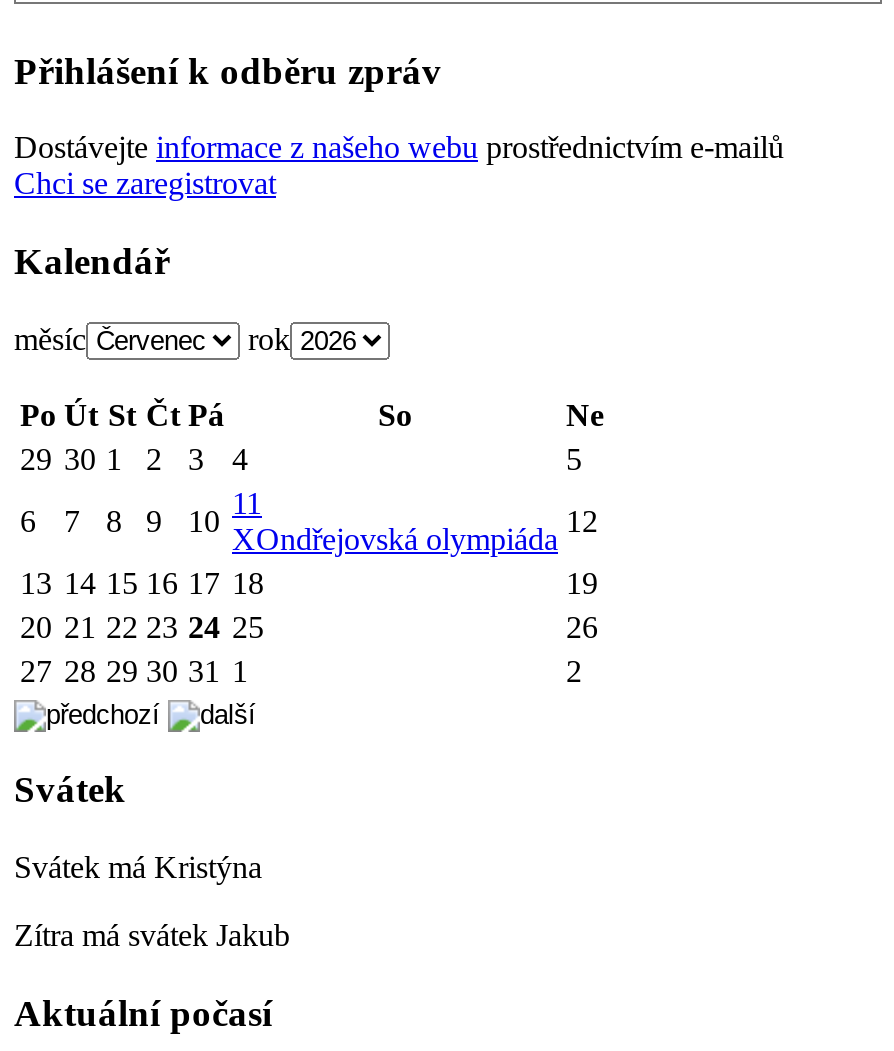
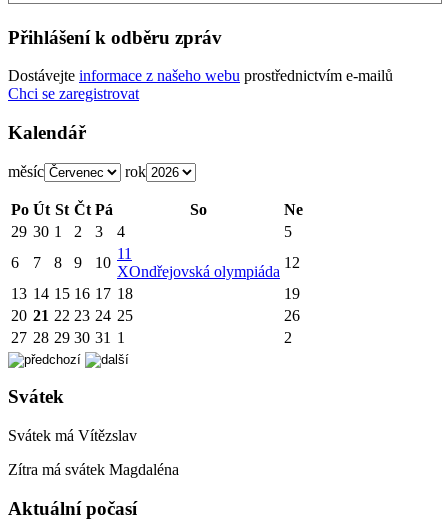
- Svátek má Kristýna
+ Svátek má Vítězslav

- Zítra má svátek Jakub
+ Zítra má svátek Magdaléna
